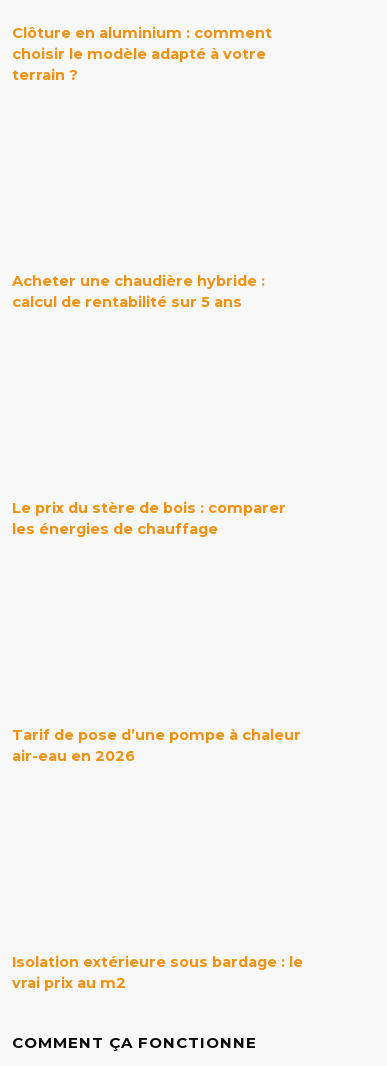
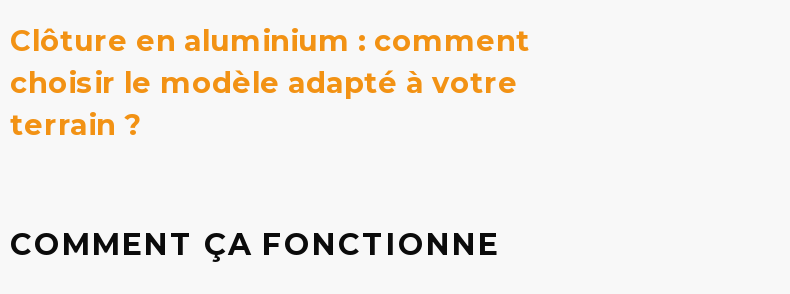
- Acheter une chaudière hybride :
- calcul de rentabilité sur 5 ans

- Le prix du stère de bois : comparer
- les énergies de chauffage

- Tarif de pose d’une pompe à chaleur
- air-eau en 2026

- Isolation extérieure sous bardage : le
- vrai prix au m2
